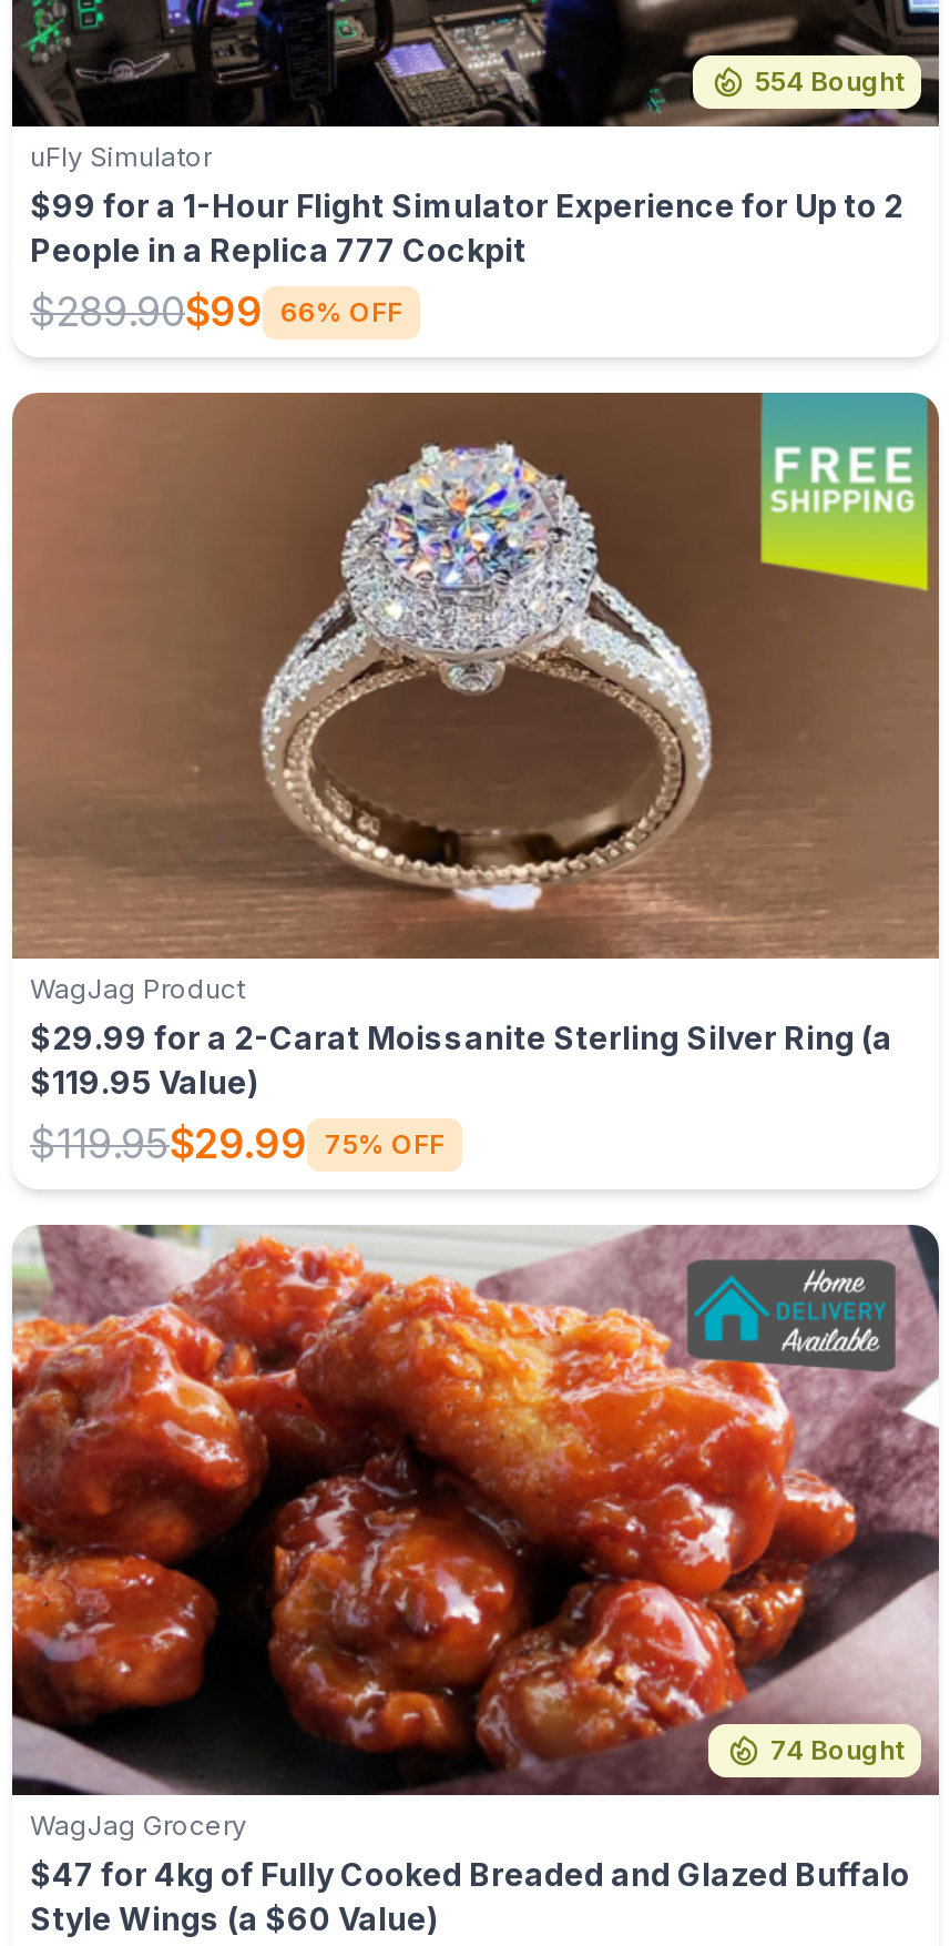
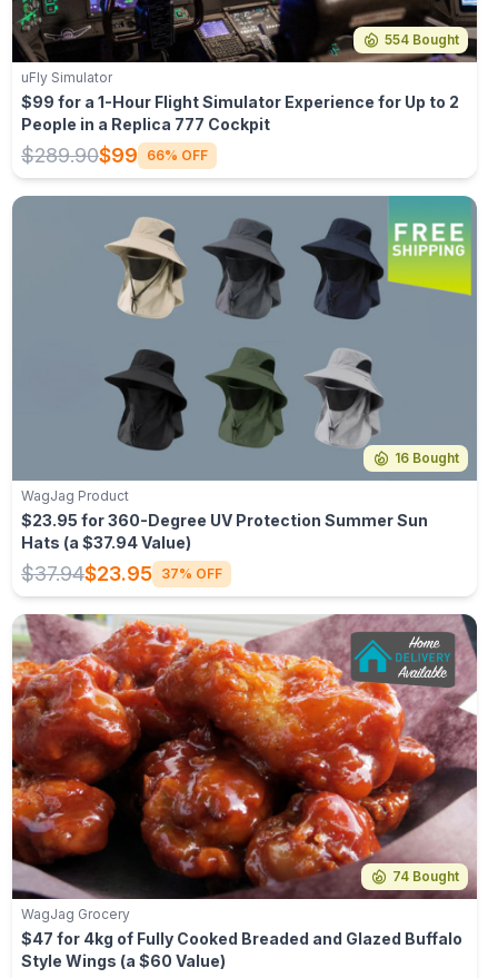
+ 16 Bought

- [image]
- $29.99 for a 2-Carat Moissanite Sterling Silver Ring (a
- $119.95 Value)
- $119.95$29.99 75% OFF
+ [image]
+ $23.95 for 360-Degree UV Protection Summer Sun
+ Hats (a $37.94 Value)
+ $37.94$23.95 37% OFF
